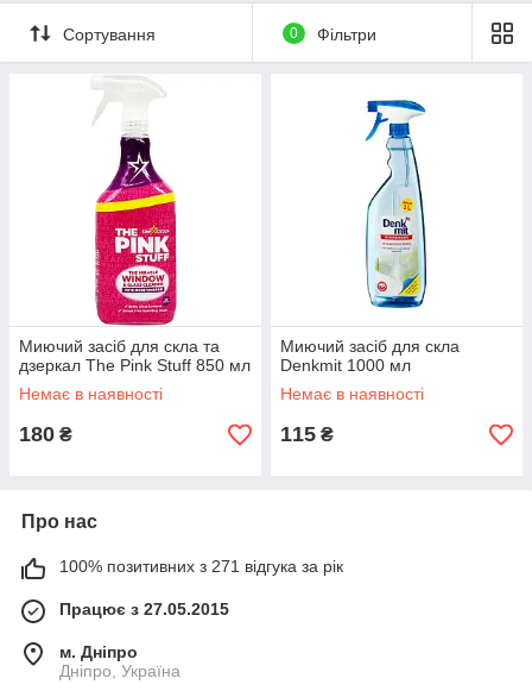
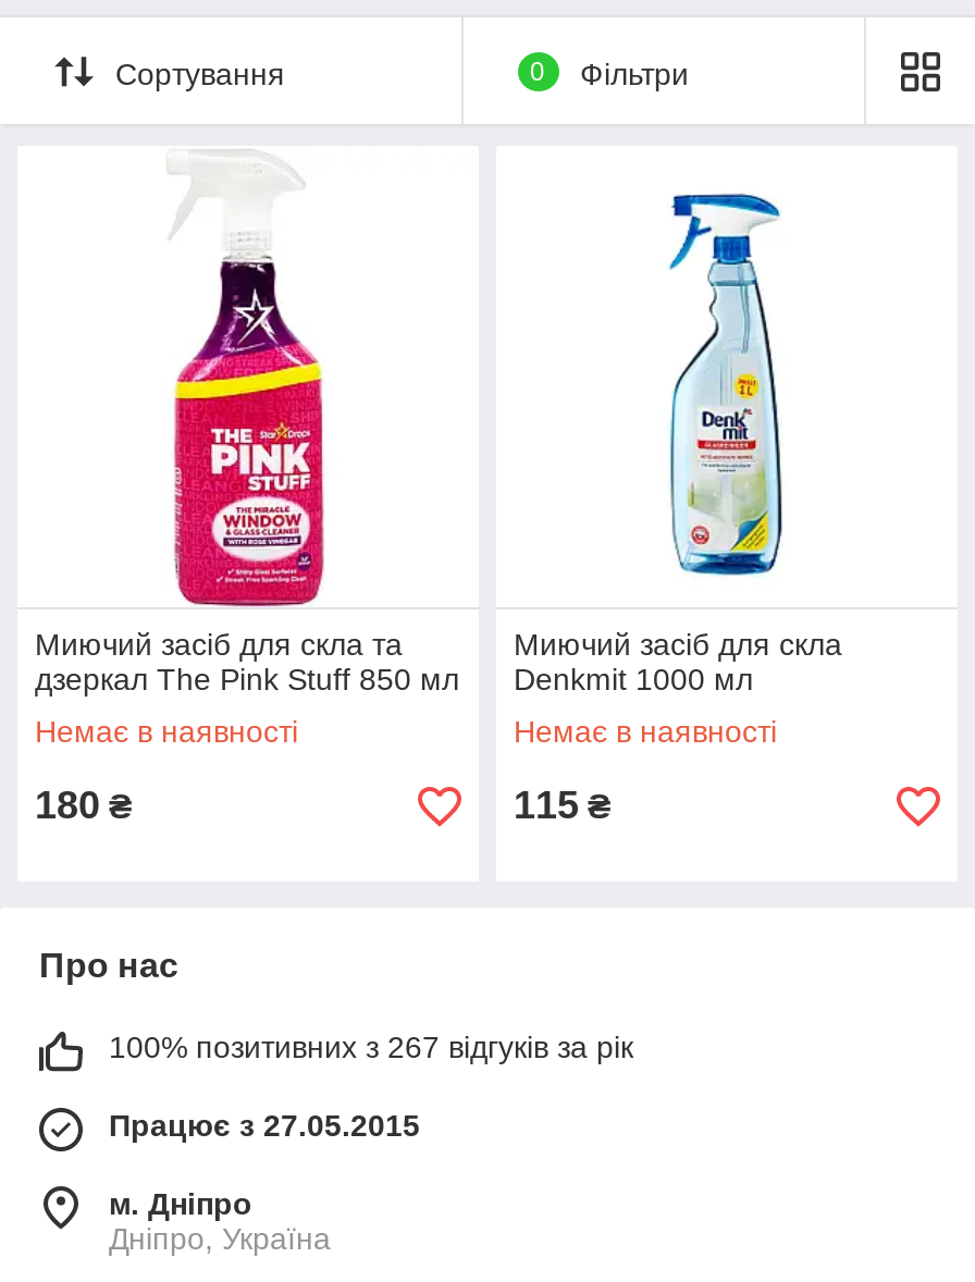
- 100% позитивних з 271 відгука за рік
+ 100% позитивних з 267 відгуків за рік
